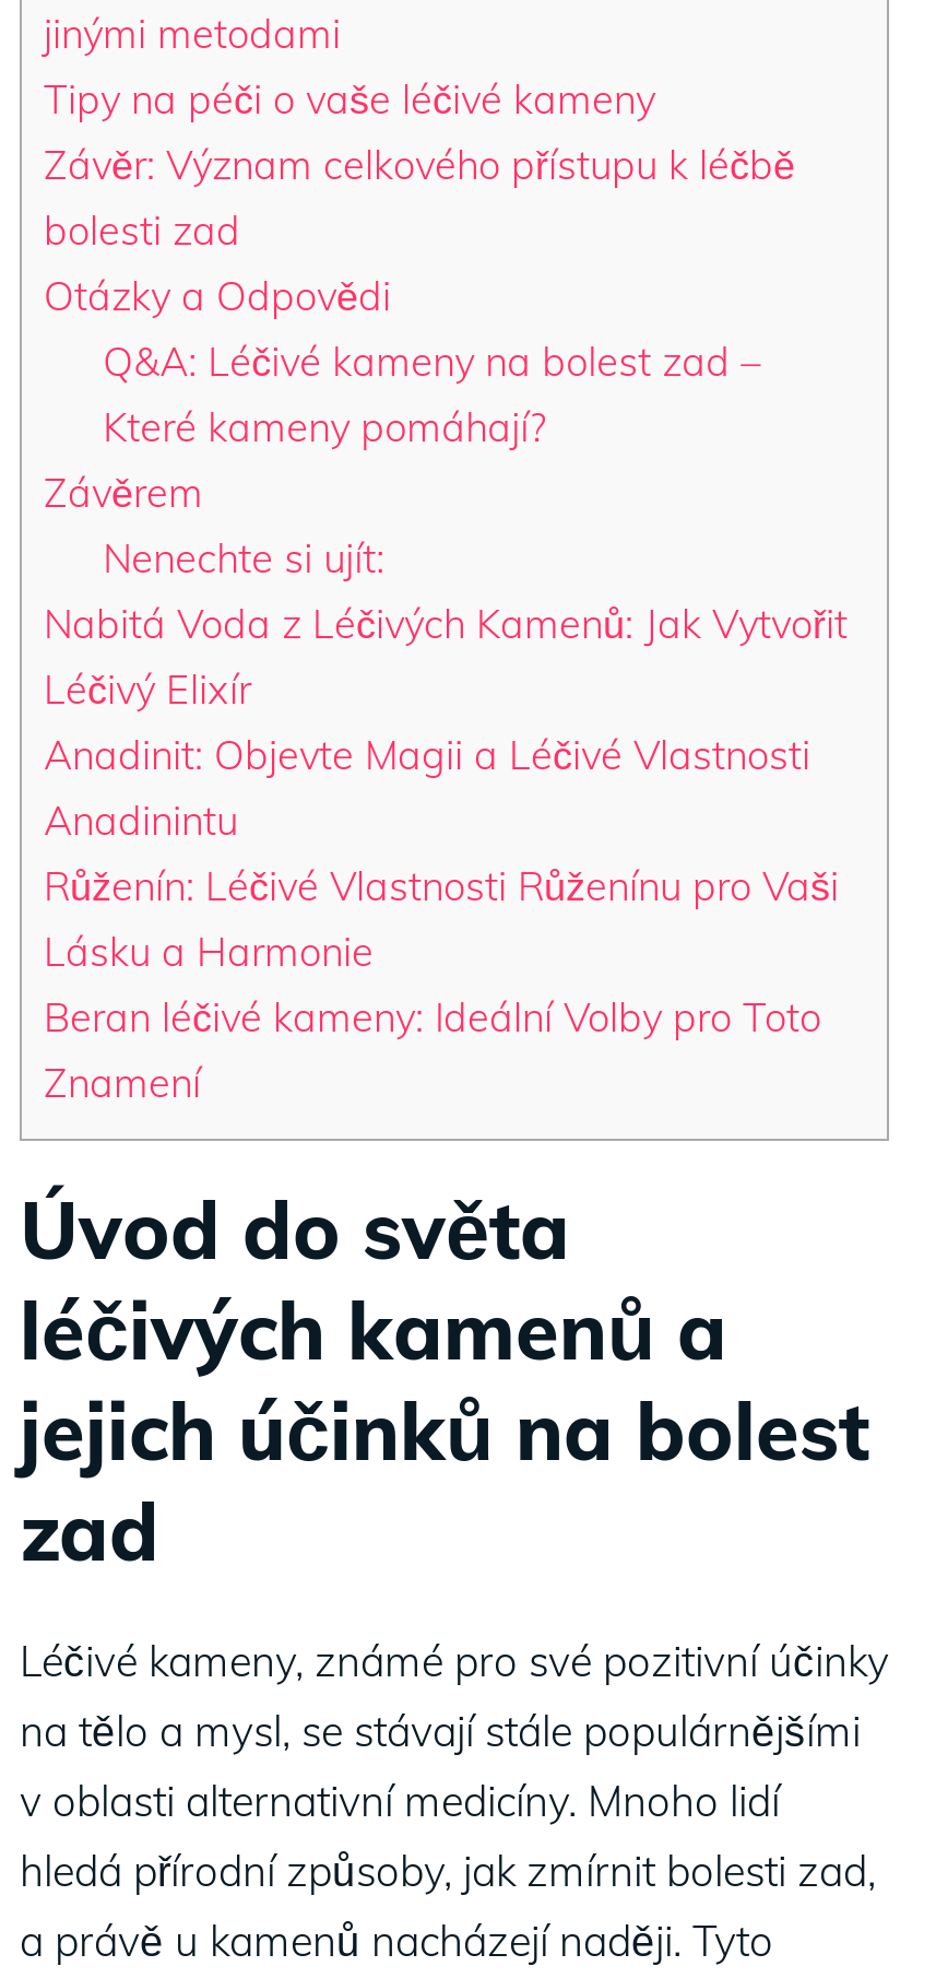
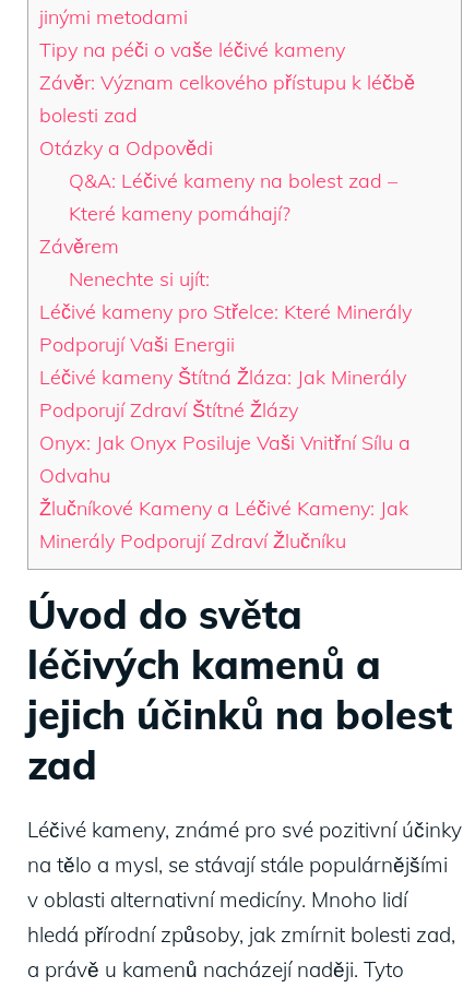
- Nabitá Voda z Léčivých Kamenů: Jak Vytvořit
- Léčivý Elixír
- Anadinit: Objevte Magii a Léčivé Vlastnosti
- Anadinintu
- Růženín: Léčivé Vlastnosti Růženínu pro Vaši
- Lásku a Harmonie
- Beran léčivé kameny: Ideální Volby pro Toto
- Znamení
+ Léčivé kameny pro Střelce: Které Minerály
+ Podporují Vaši Energii
+ Léčivé kameny Štítná Žláza: Jak Minerály
+ Podporují Zdraví Štítné Žlázy
+ Onyx: Jak Onyx Posiluje Vaši Vnitřní Sílu a
+ Odvahu
+ Žlučníkové Kameny a Léčivé Kameny: Jak
+ Minerály Podporují Zdraví Žlučníku
